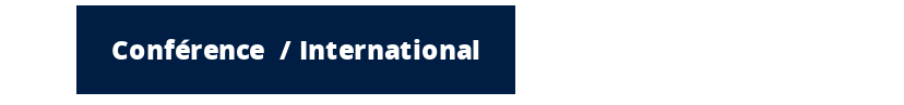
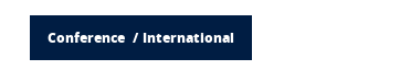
- Conférence
+ Conference
